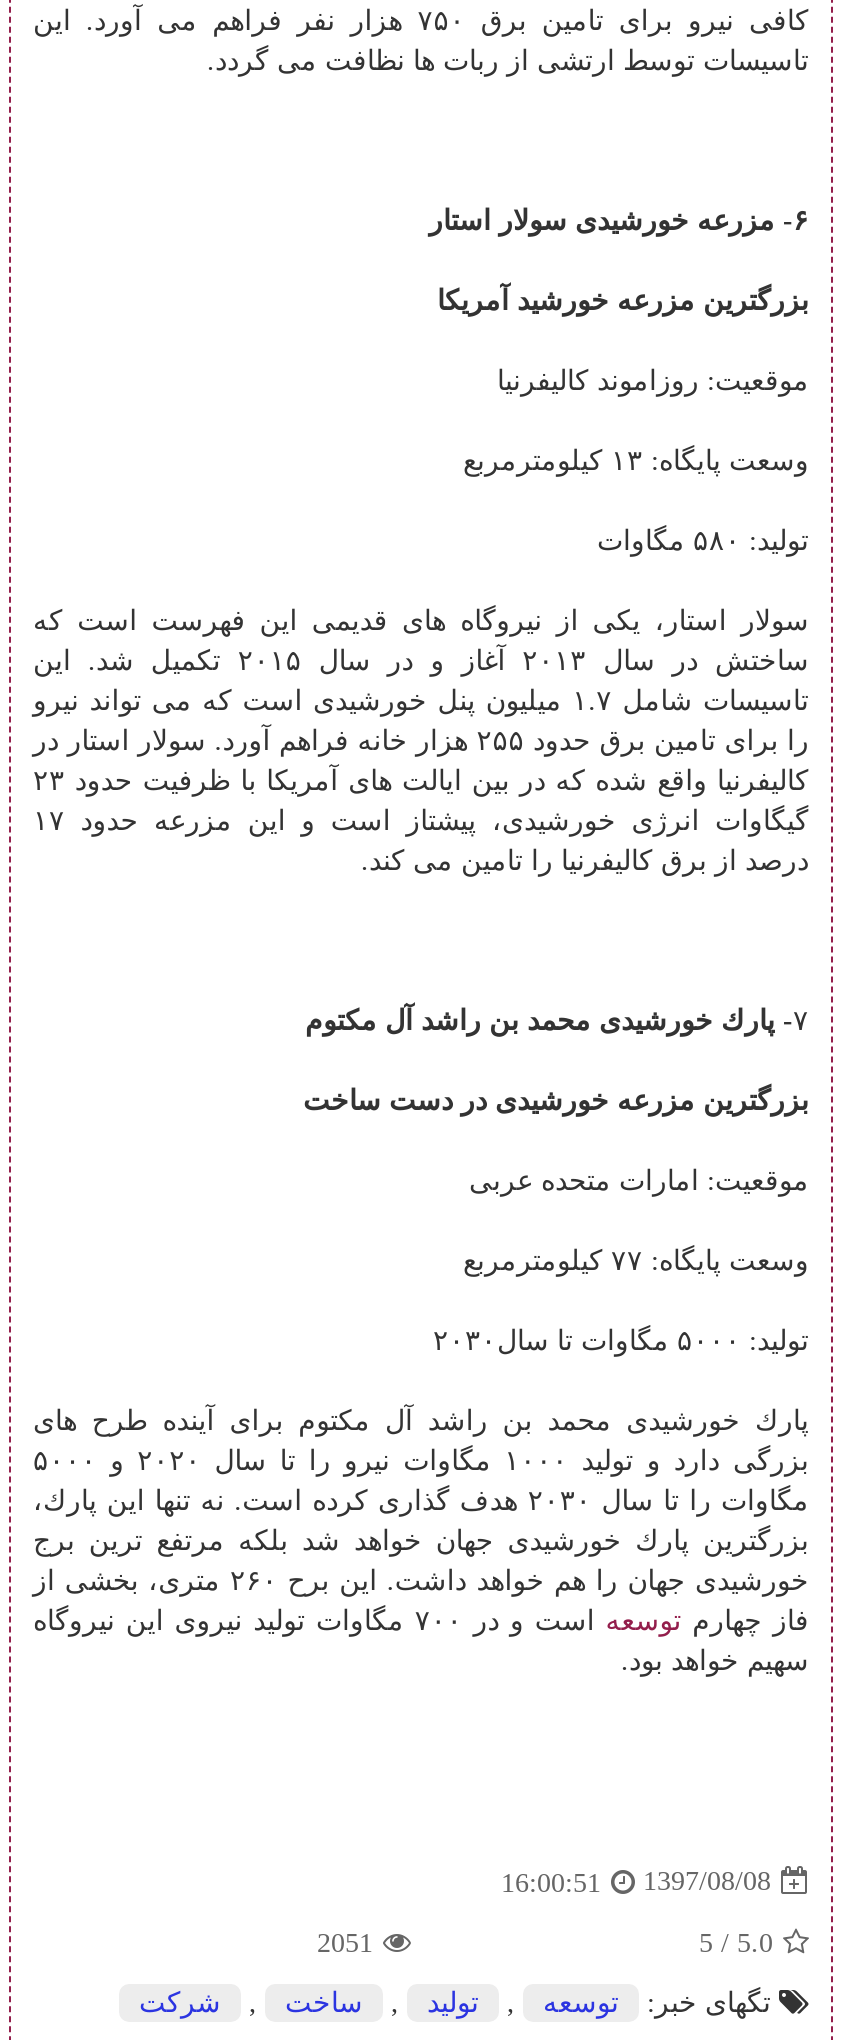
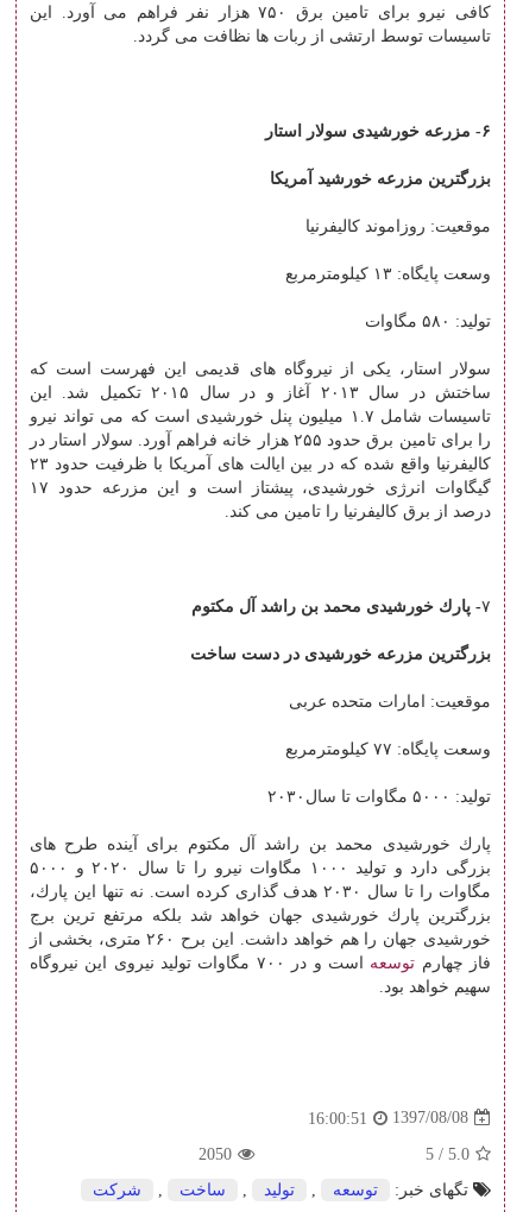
- 2051
+ 2050
